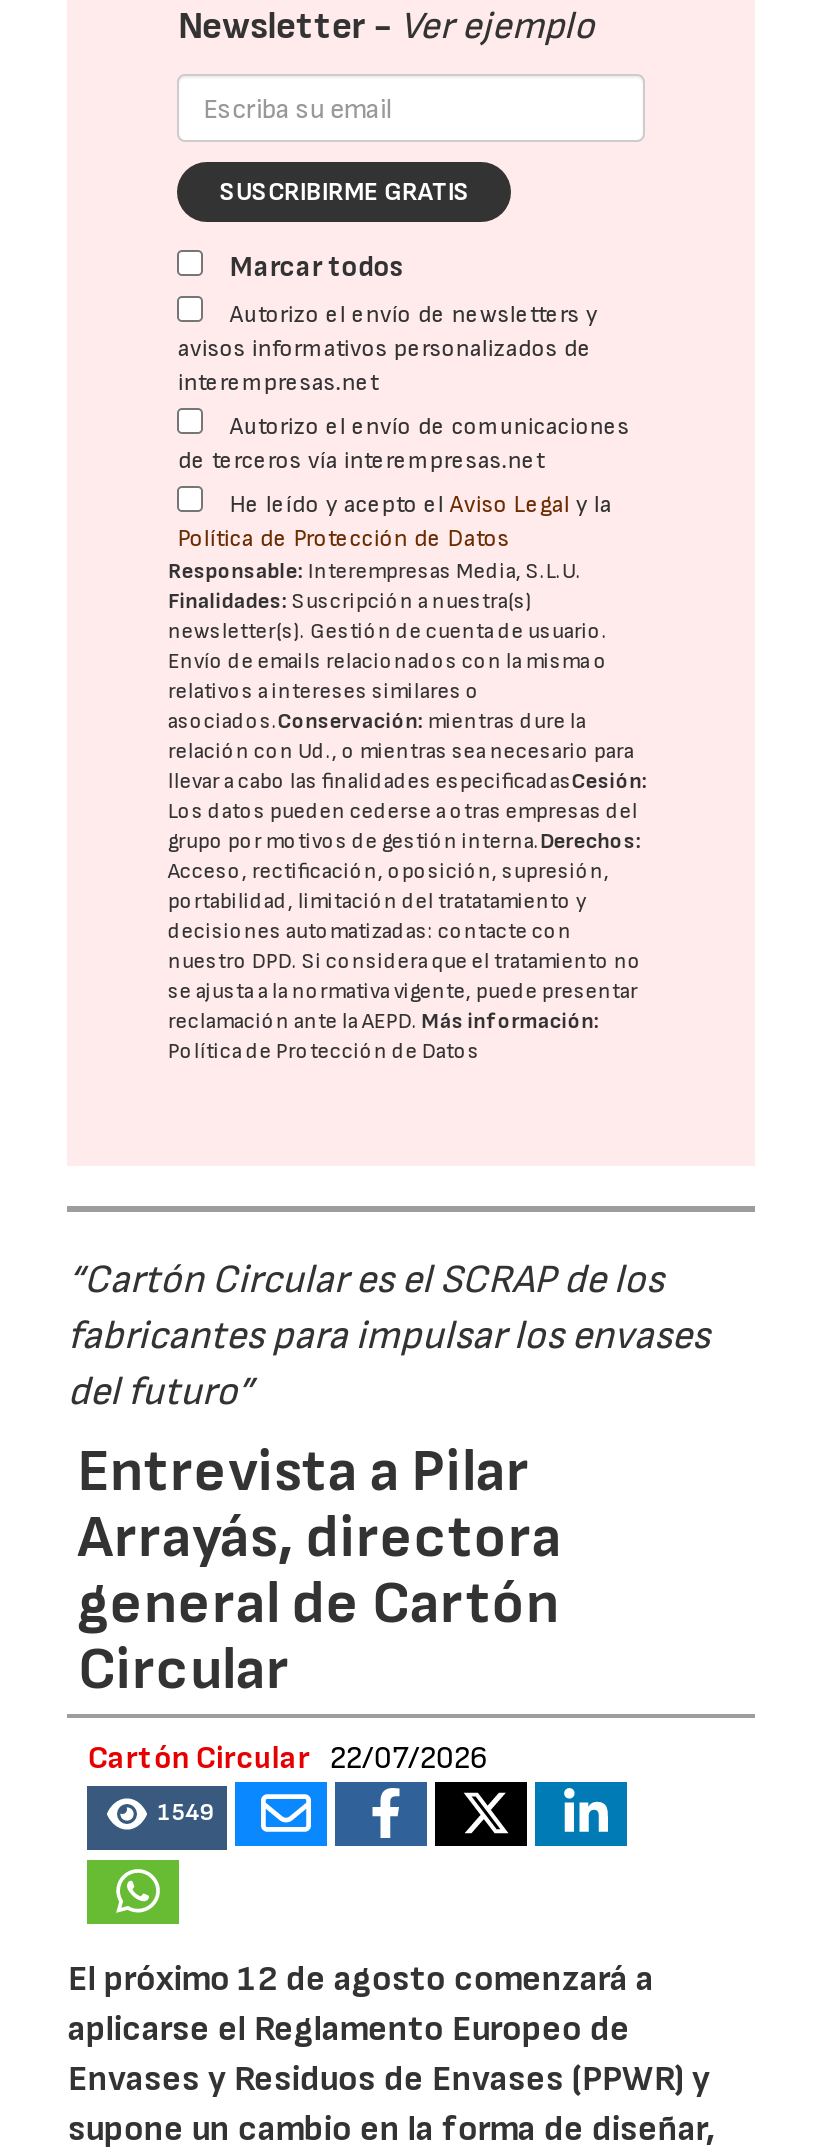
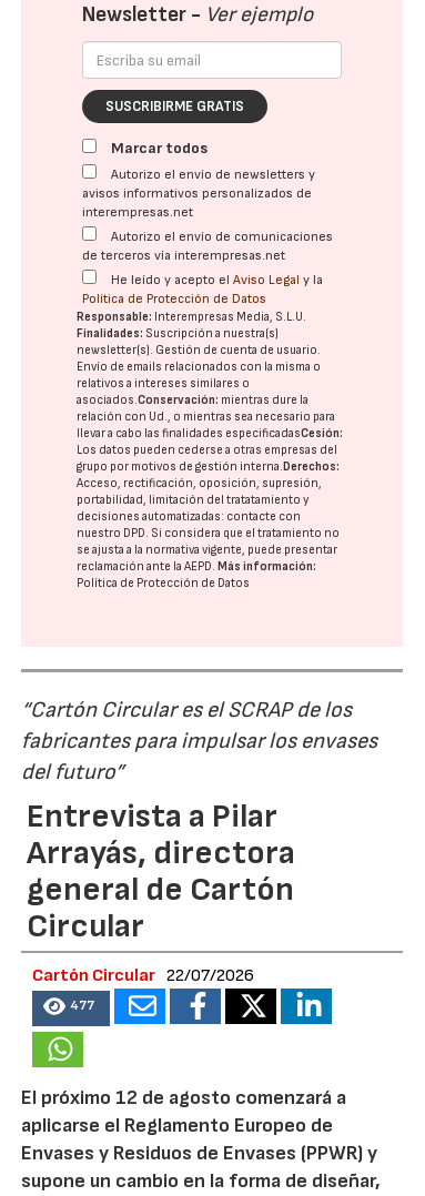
- 1549
+ 477
